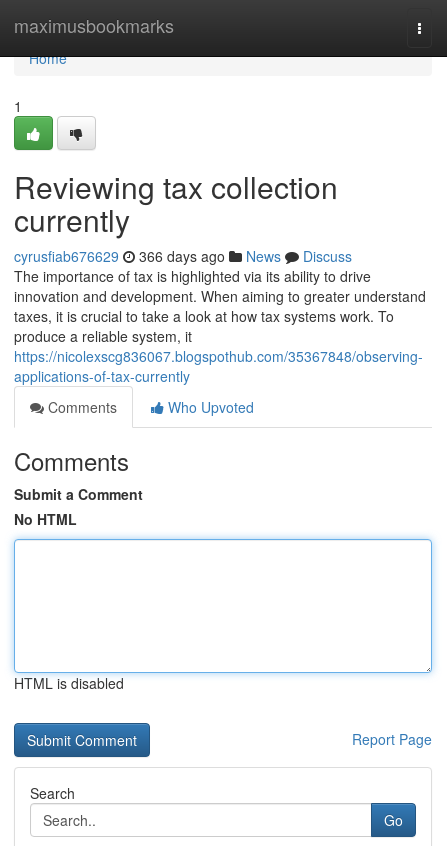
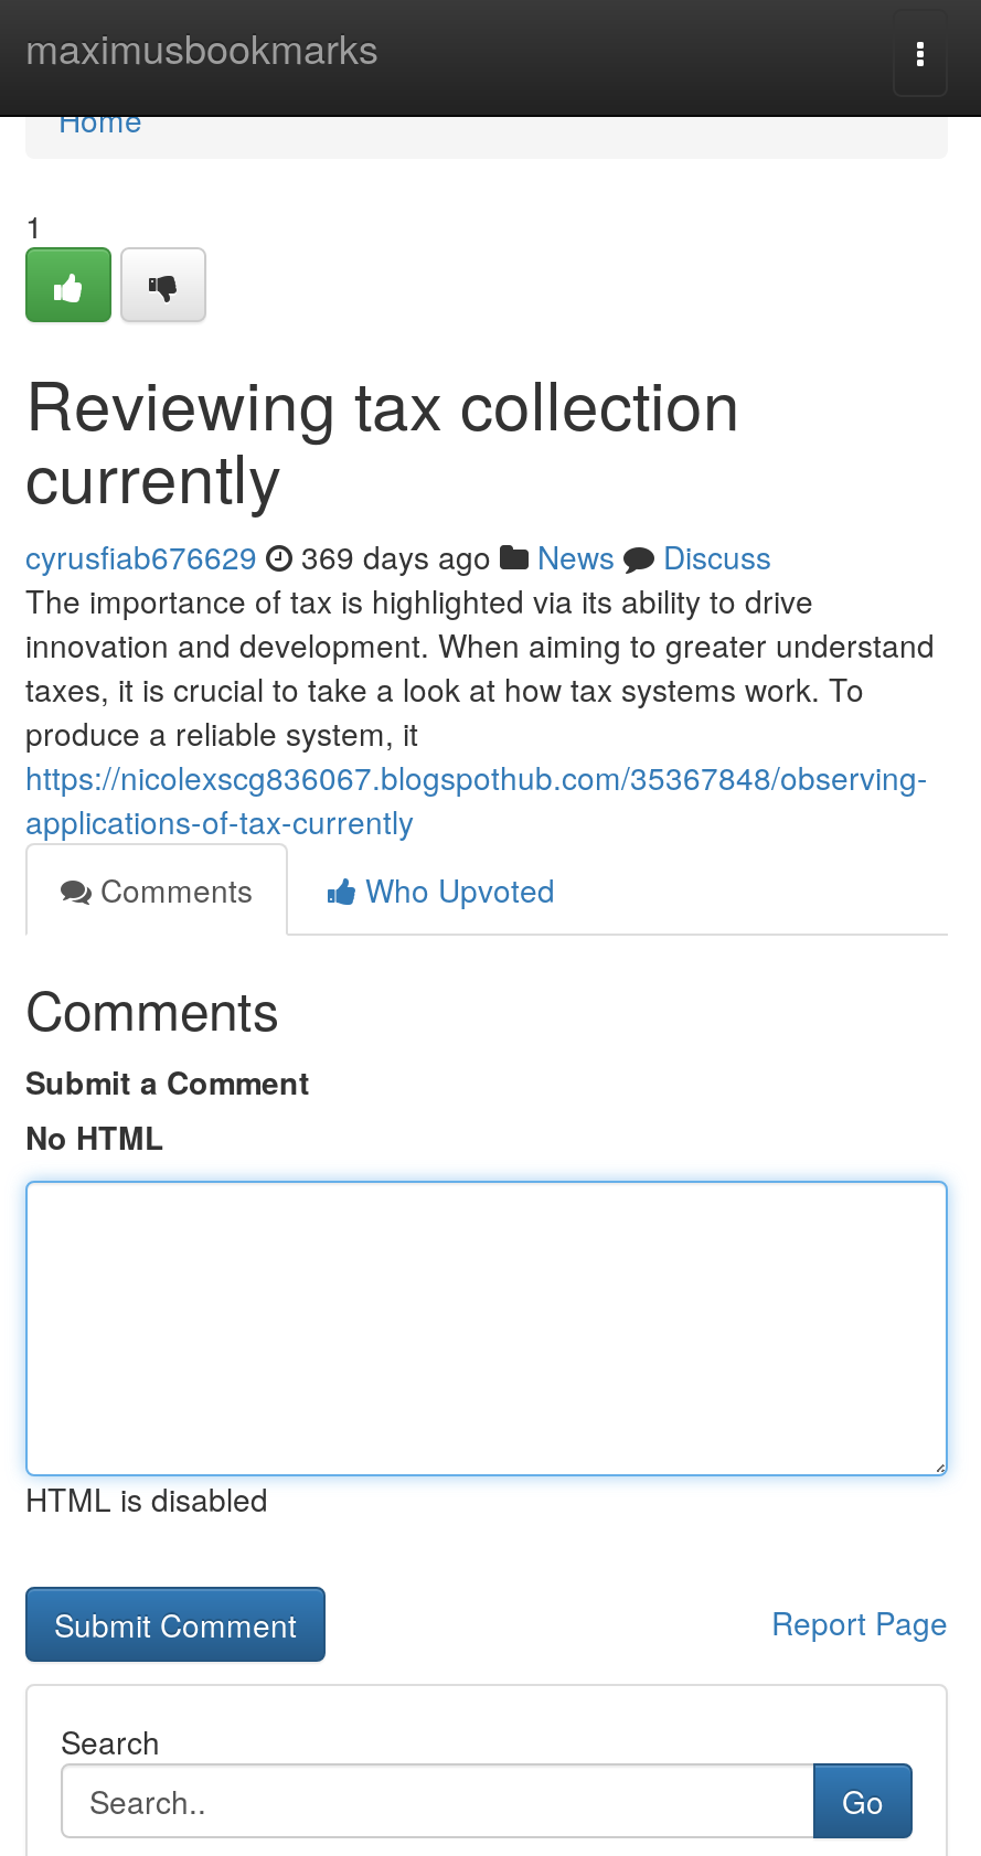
- cyrusfiab676629 366 days ago News Discuss
+ cyrusfiab676629 369 days ago News Discuss
